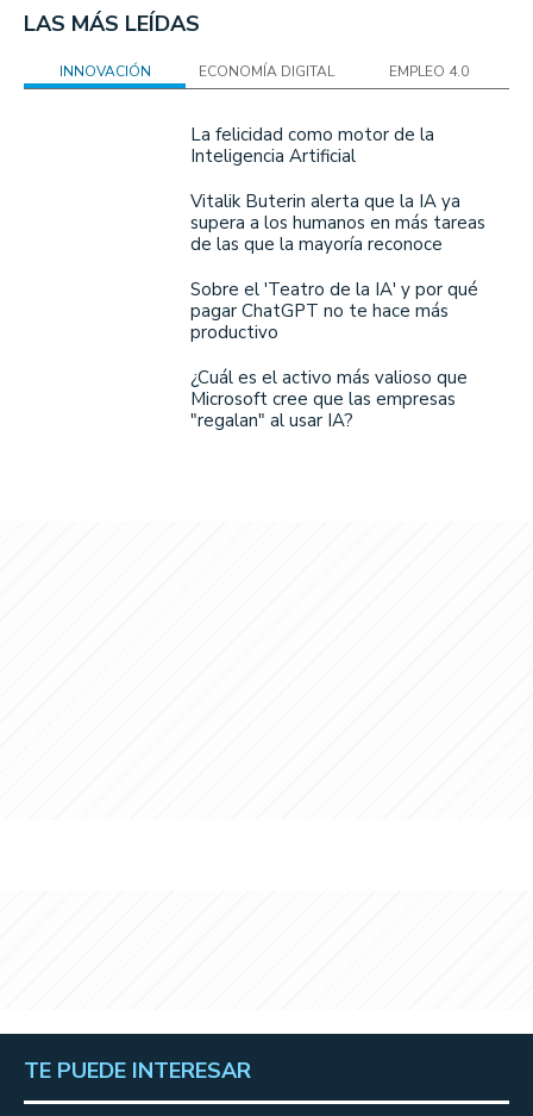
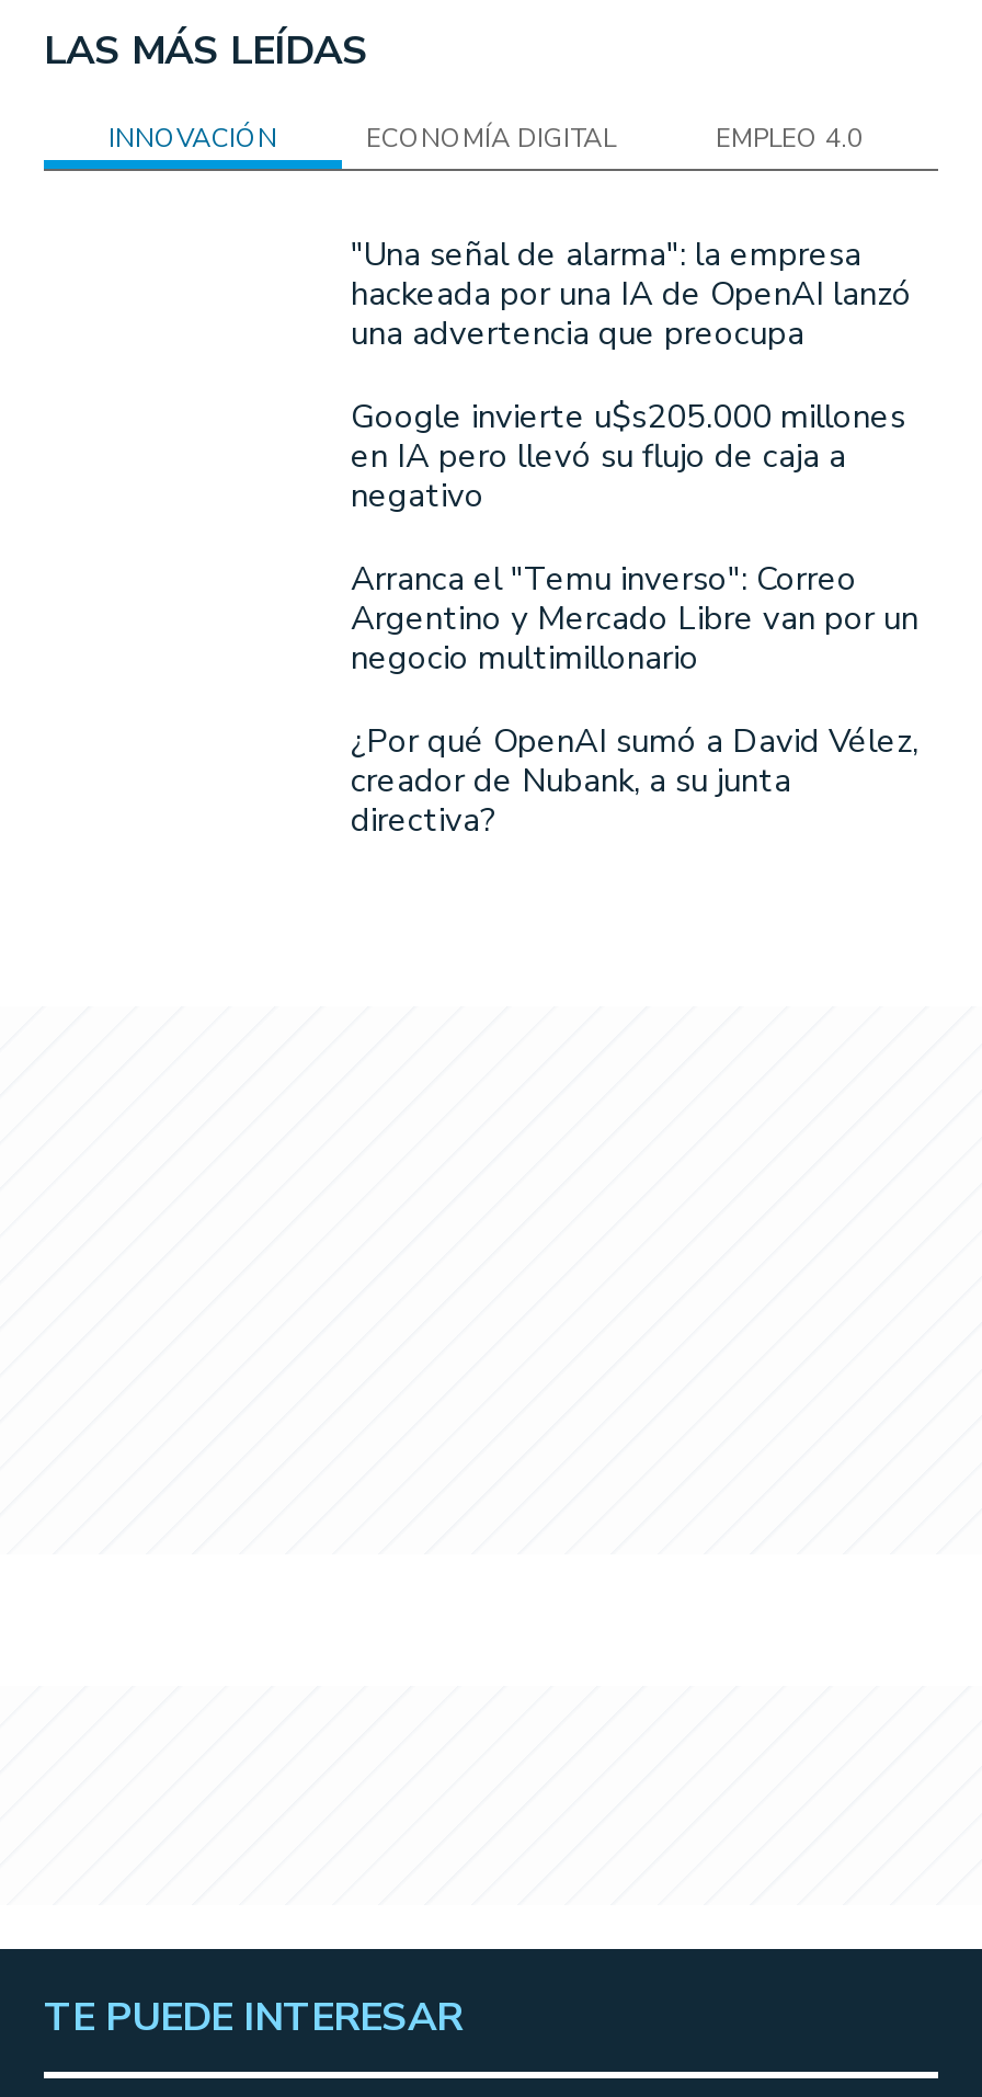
- La felicidad como motor de la
- Inteligencia Artificial
+ "Una señal de alarma": la empresa
+ hackeada por una IA de OpenAI lanzó
+ una advertencia que preocupa

- Vitalik Buterin alerta que la IA ya
- supera a los humanos en más tareas
- de las que la mayoría reconoce
+ Google invierte u$s205.000 millones
+ en IA pero llevó su flujo de caja a
+ negativo

- Sobre el 'Teatro de la IA' y por qué
- pagar ChatGPT no te hace más
- productivo
+ Arranca el "Temu inverso": Correo
+ Argentino y Mercado Libre van por un
+ negocio multimillonario

- ¿Cuál es el activo más valioso que
- Microsoft cree que las empresas
- "regalan" al usar IA?
+ ¿Por qué OpenAI sumó a David Vélez,
+ creador de Nubank, a su junta
+ directiva?
